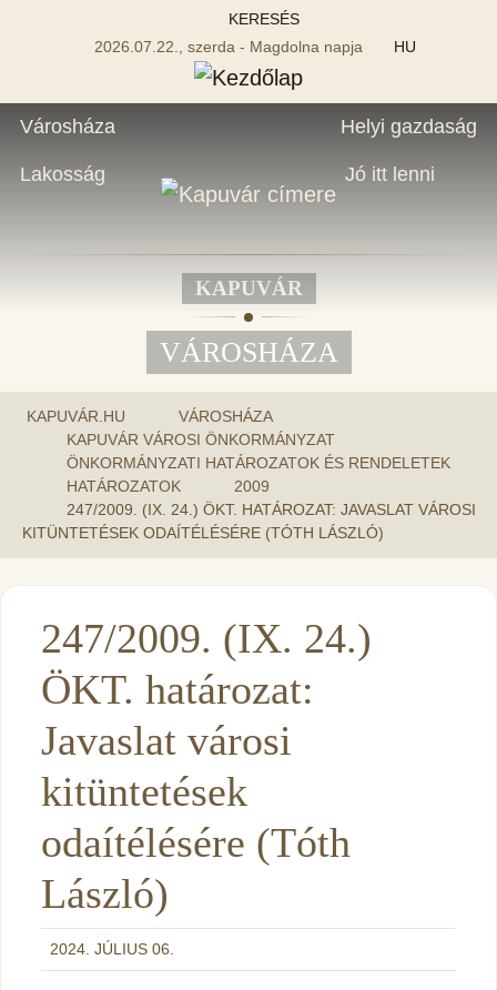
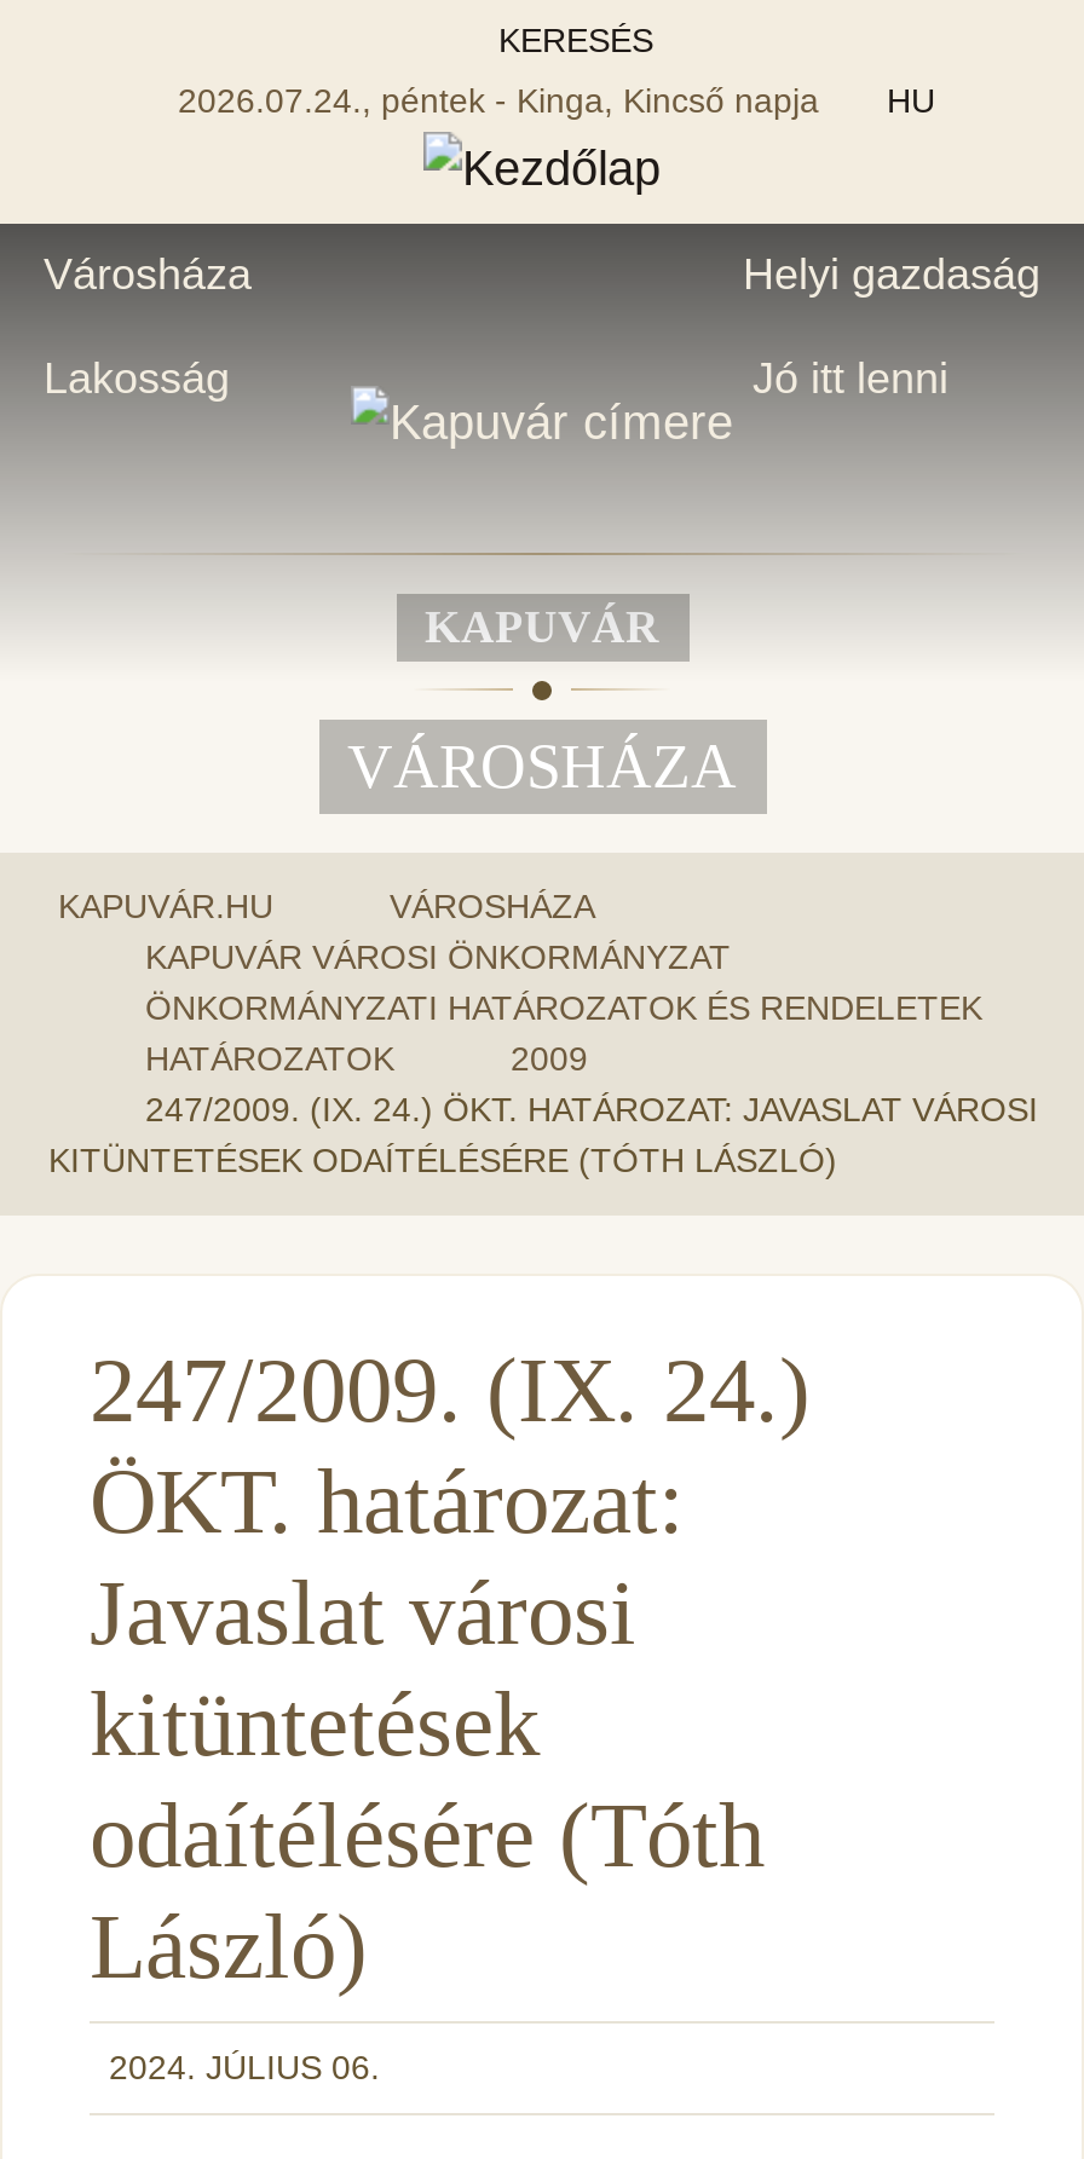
- 2026.07.22., szerda - Magdolna napja
+ 2026.07.24., péntek - Kinga, Kincső napja
